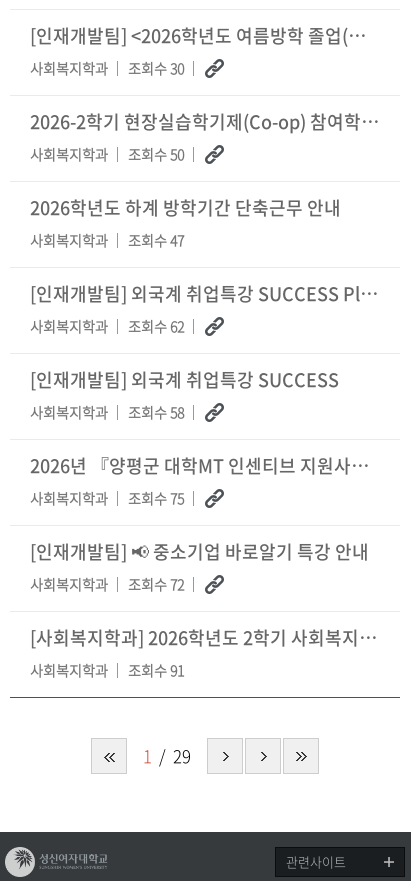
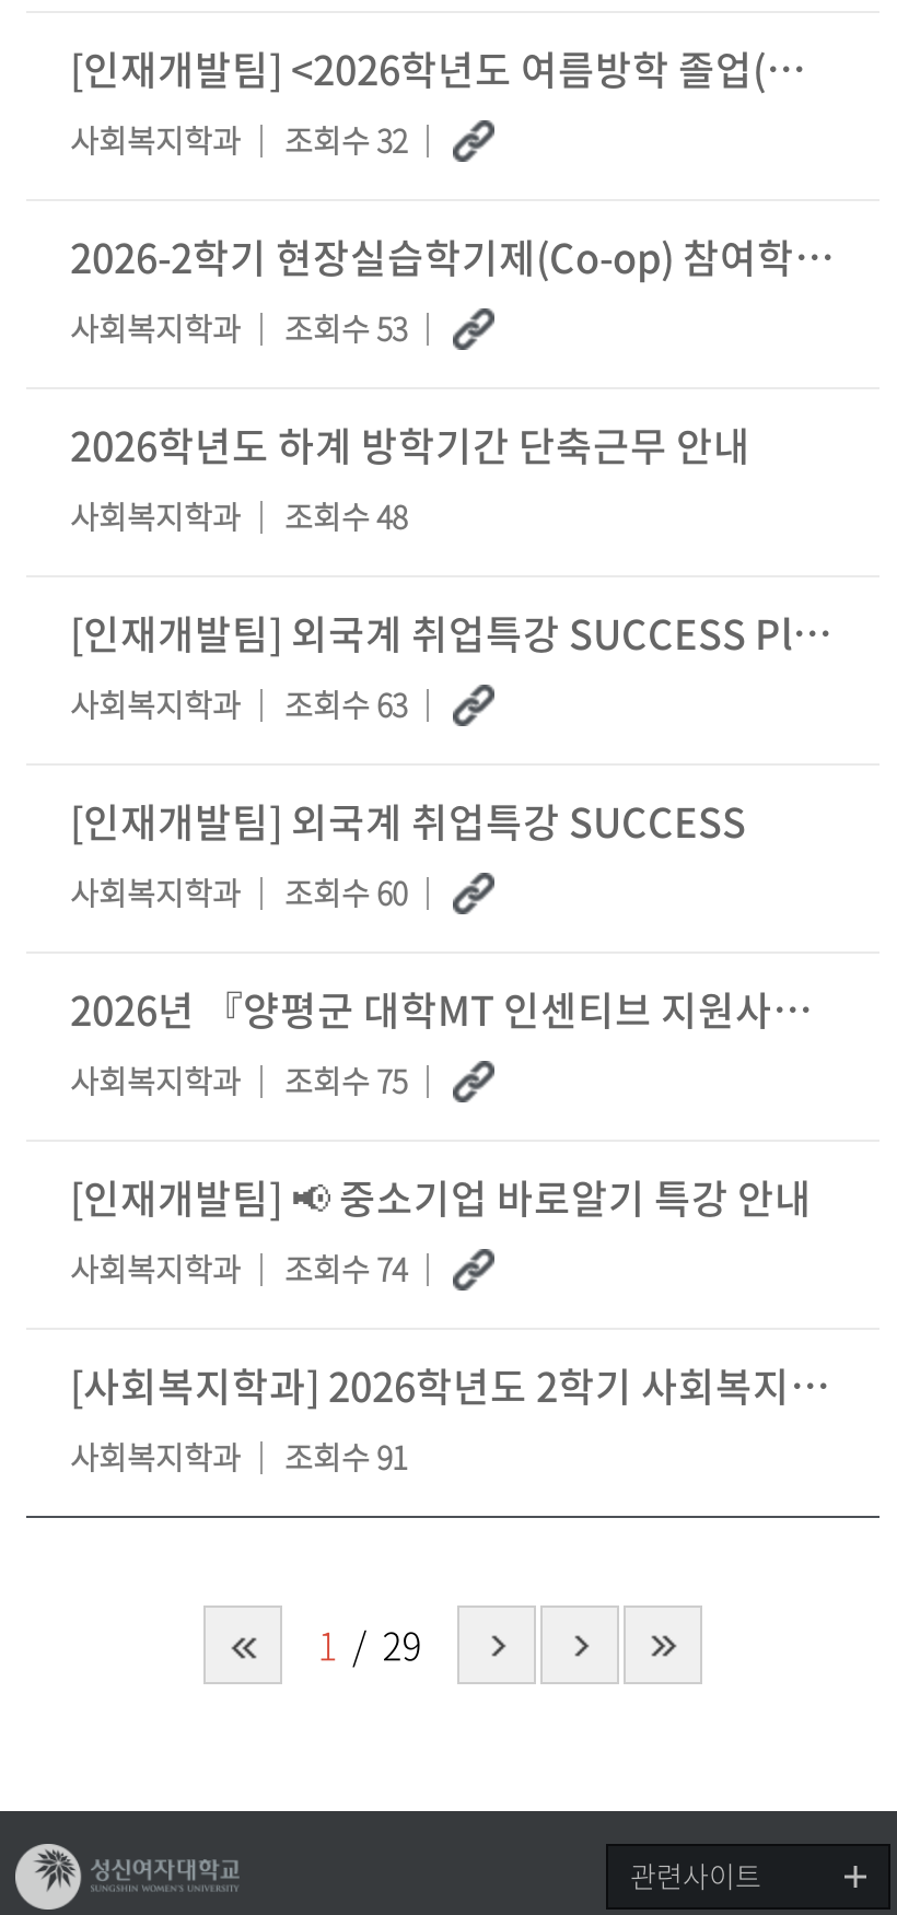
- 사회복지학과 조회수 30
+ 사회복지학과 조회수 32

- 사회복지학과 조회수 50
+ 사회복지학과 조회수 53

- 사회복지학과 조회수 47
+ 사회복지학과 조회수 48

- 사회복지학과 조회수 62
+ 사회복지학과 조회수 63

- 사회복지학과 조회수 58
+ 사회복지학과 조회수 60

- 사회복지학과 조회수 72
+ 사회복지학과 조회수 74
